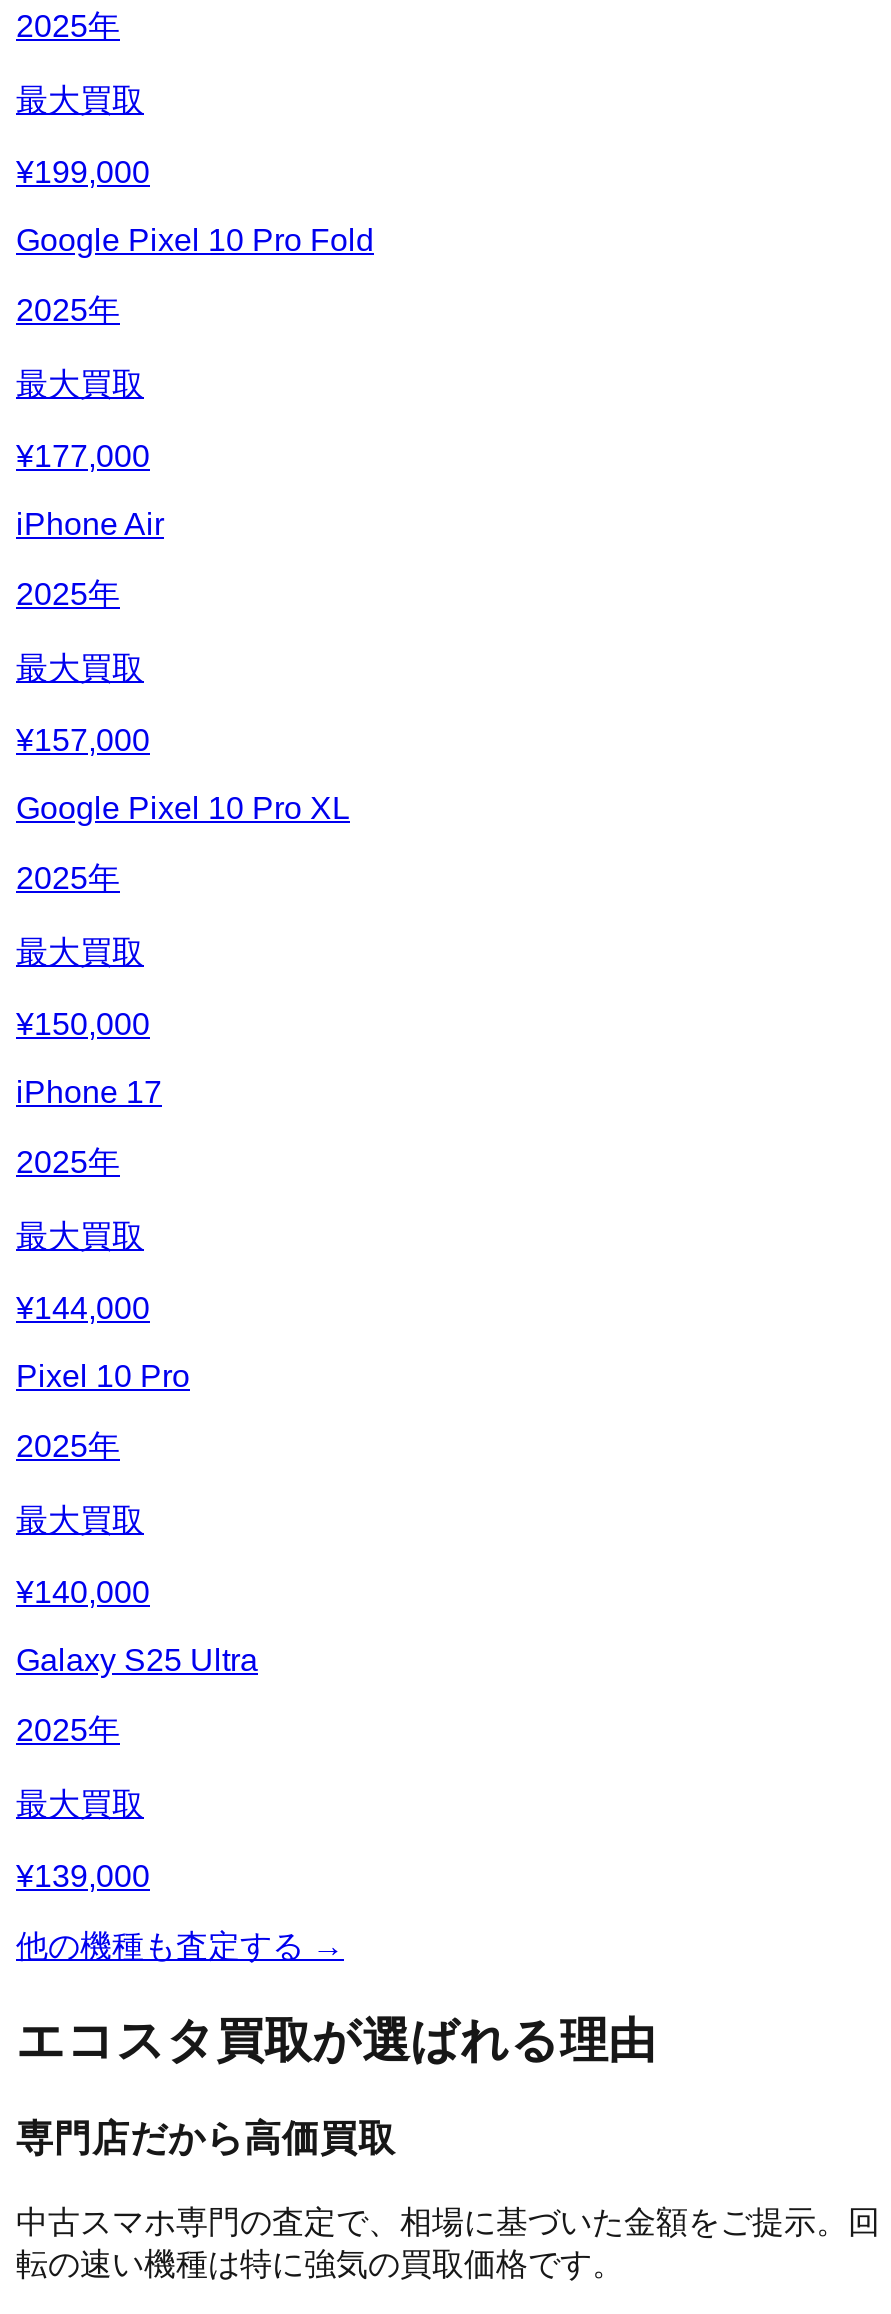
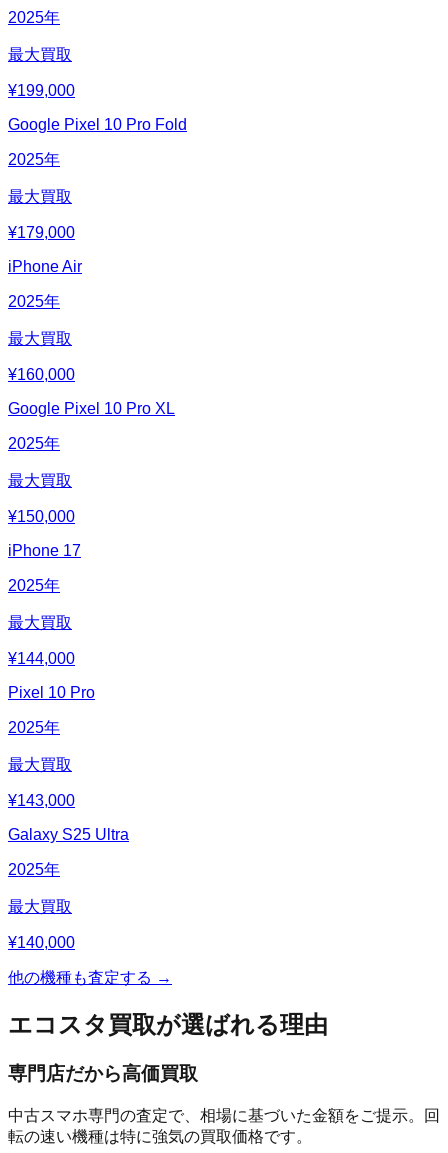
- ¥177,000
+ ¥179,000

- ¥157,000
+ ¥160,000

- ¥140,000
+ ¥143,000

- ¥139,000
+ ¥140,000
